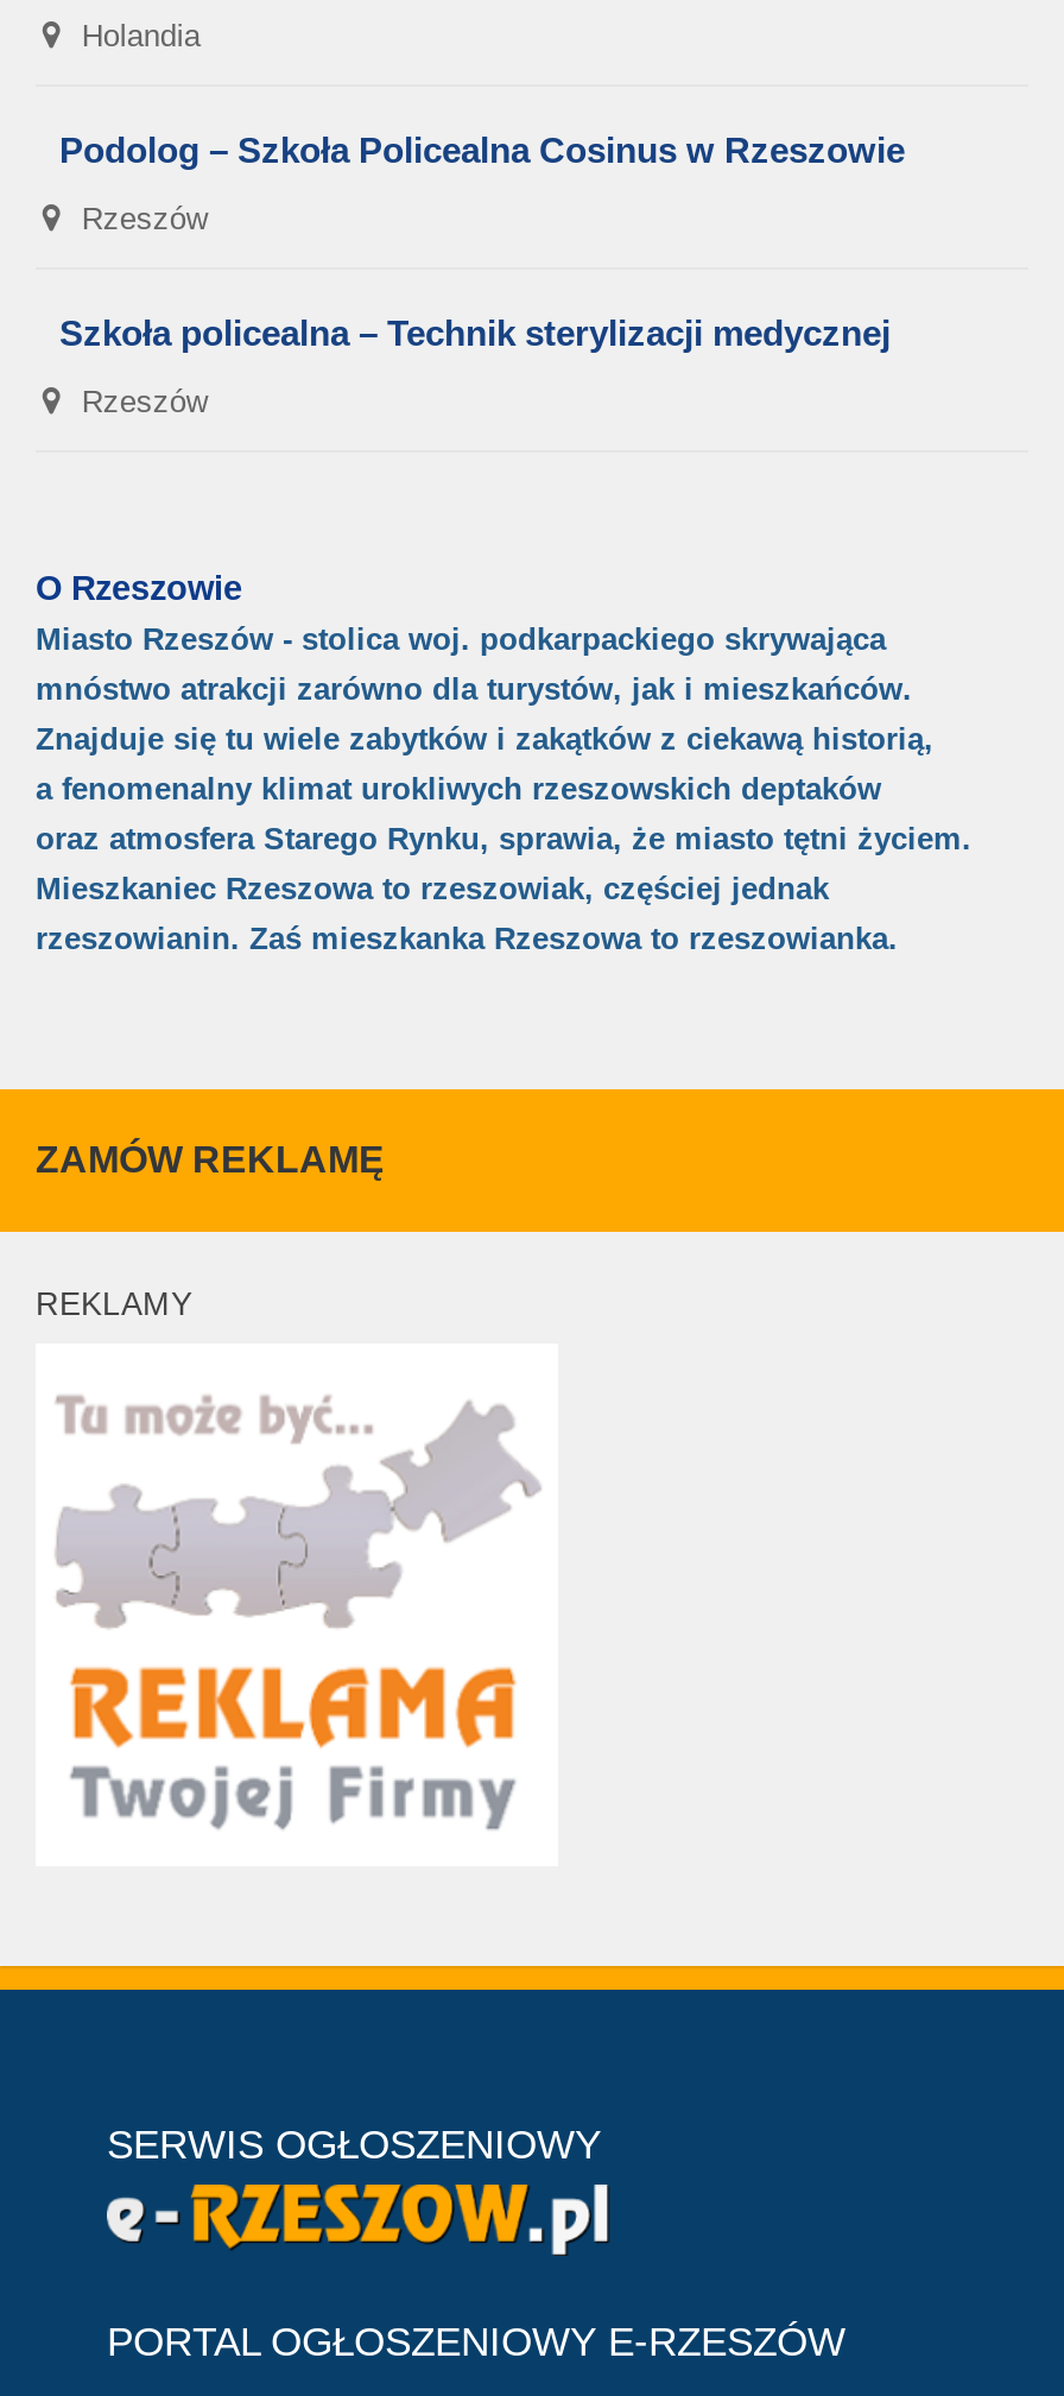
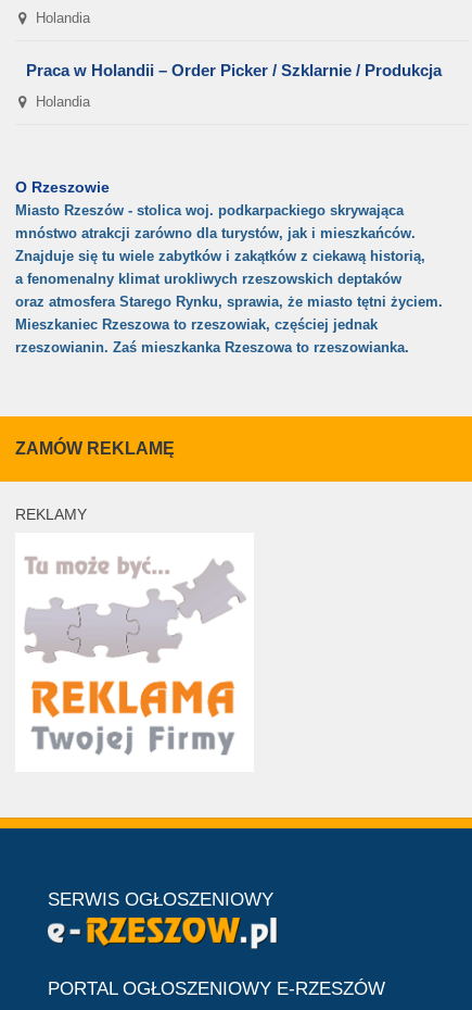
- Podolog – Szkoła Policealna Cosinus w Rzeszowie
- Rzeszów
- Szkoła policealna – Technik sterylizacji medycznej
- Rzeszów
+ Praca w Holandii – Order Picker / Szklarnie / Produkcja
+ Holandia
